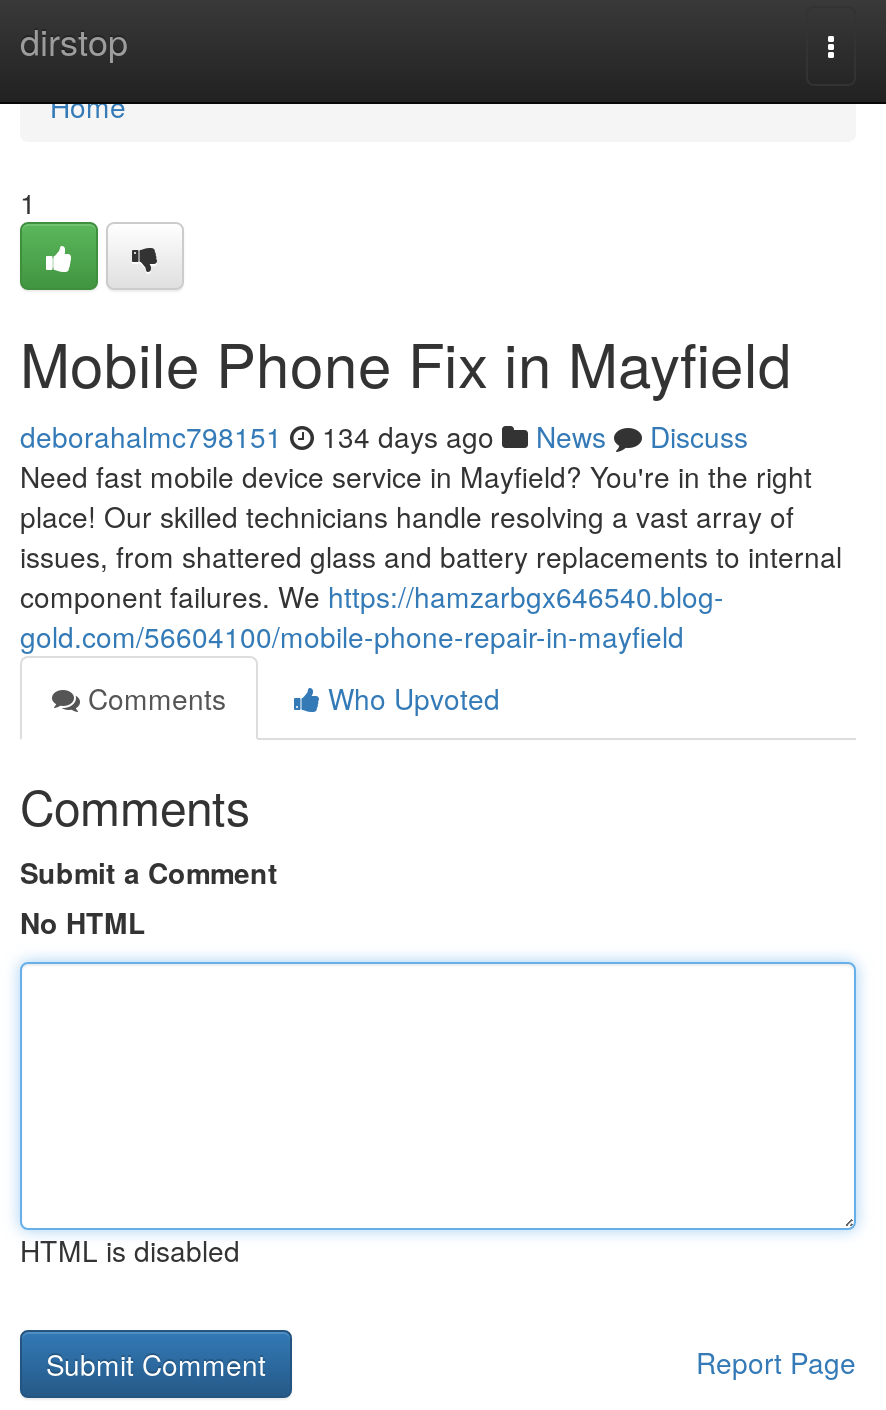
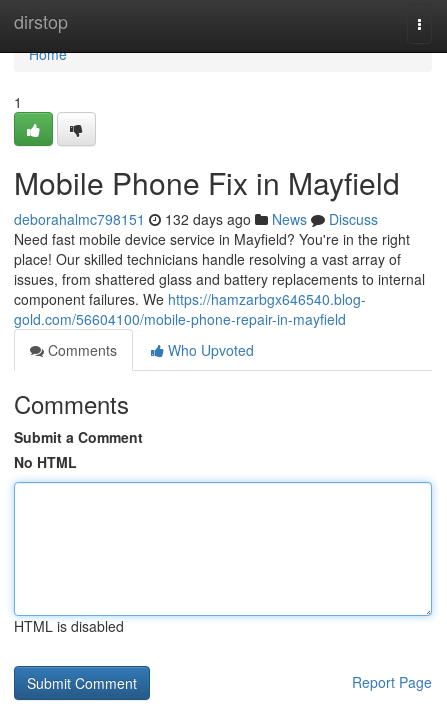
- deborahalmc798151 134 days ago News Discuss
+ deborahalmc798151 132 days ago News Discuss
